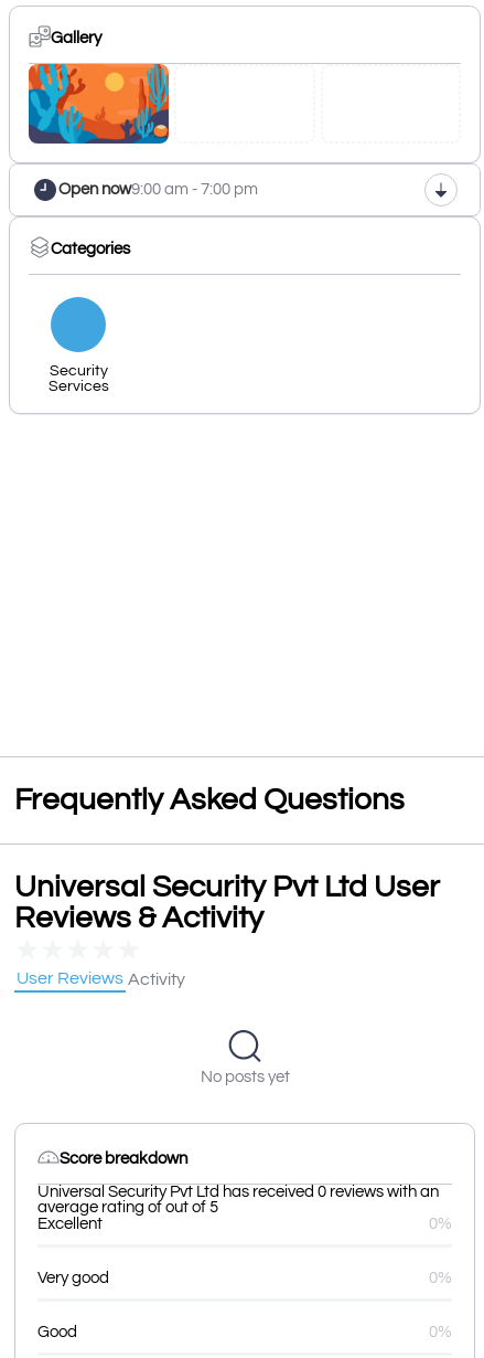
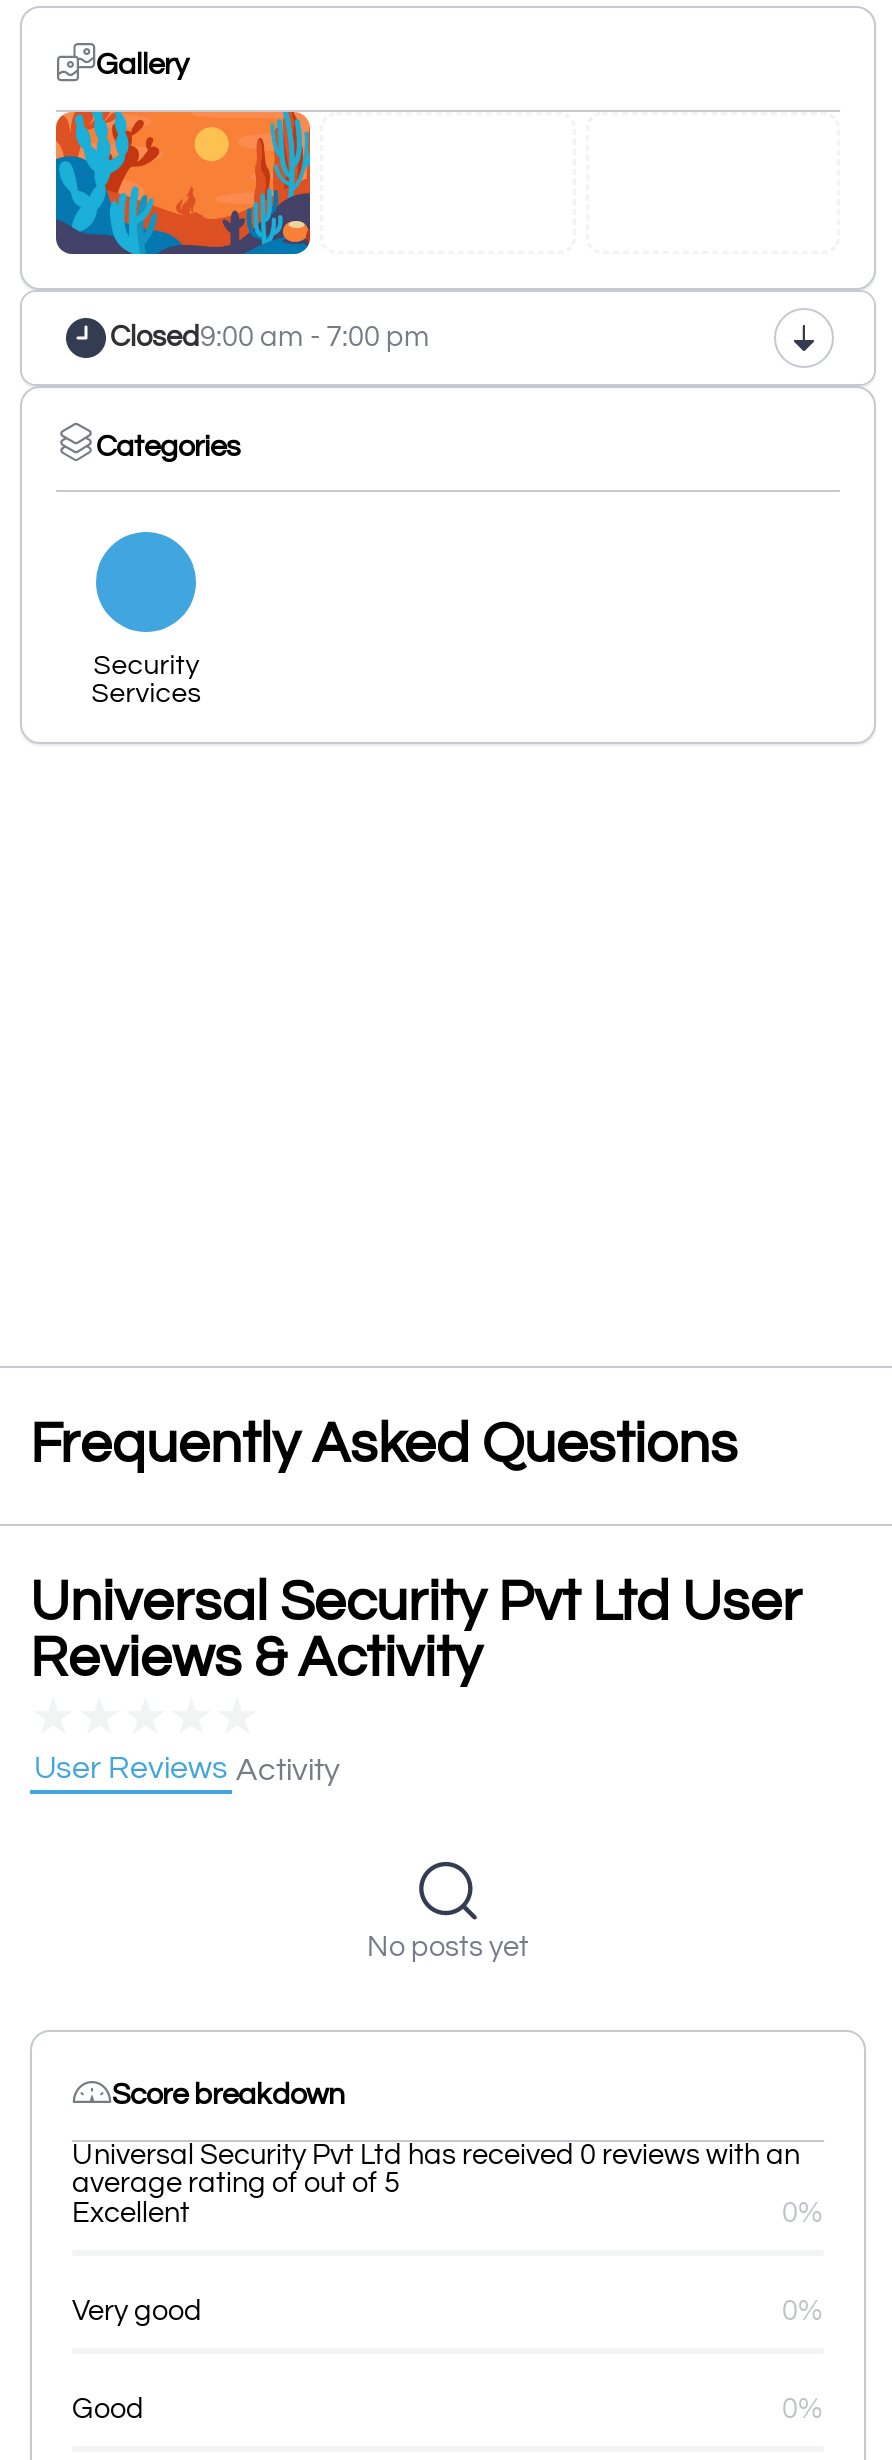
- Open now9:00 am - 7:00 pm
+ Closed9:00 am - 7:00 pm
